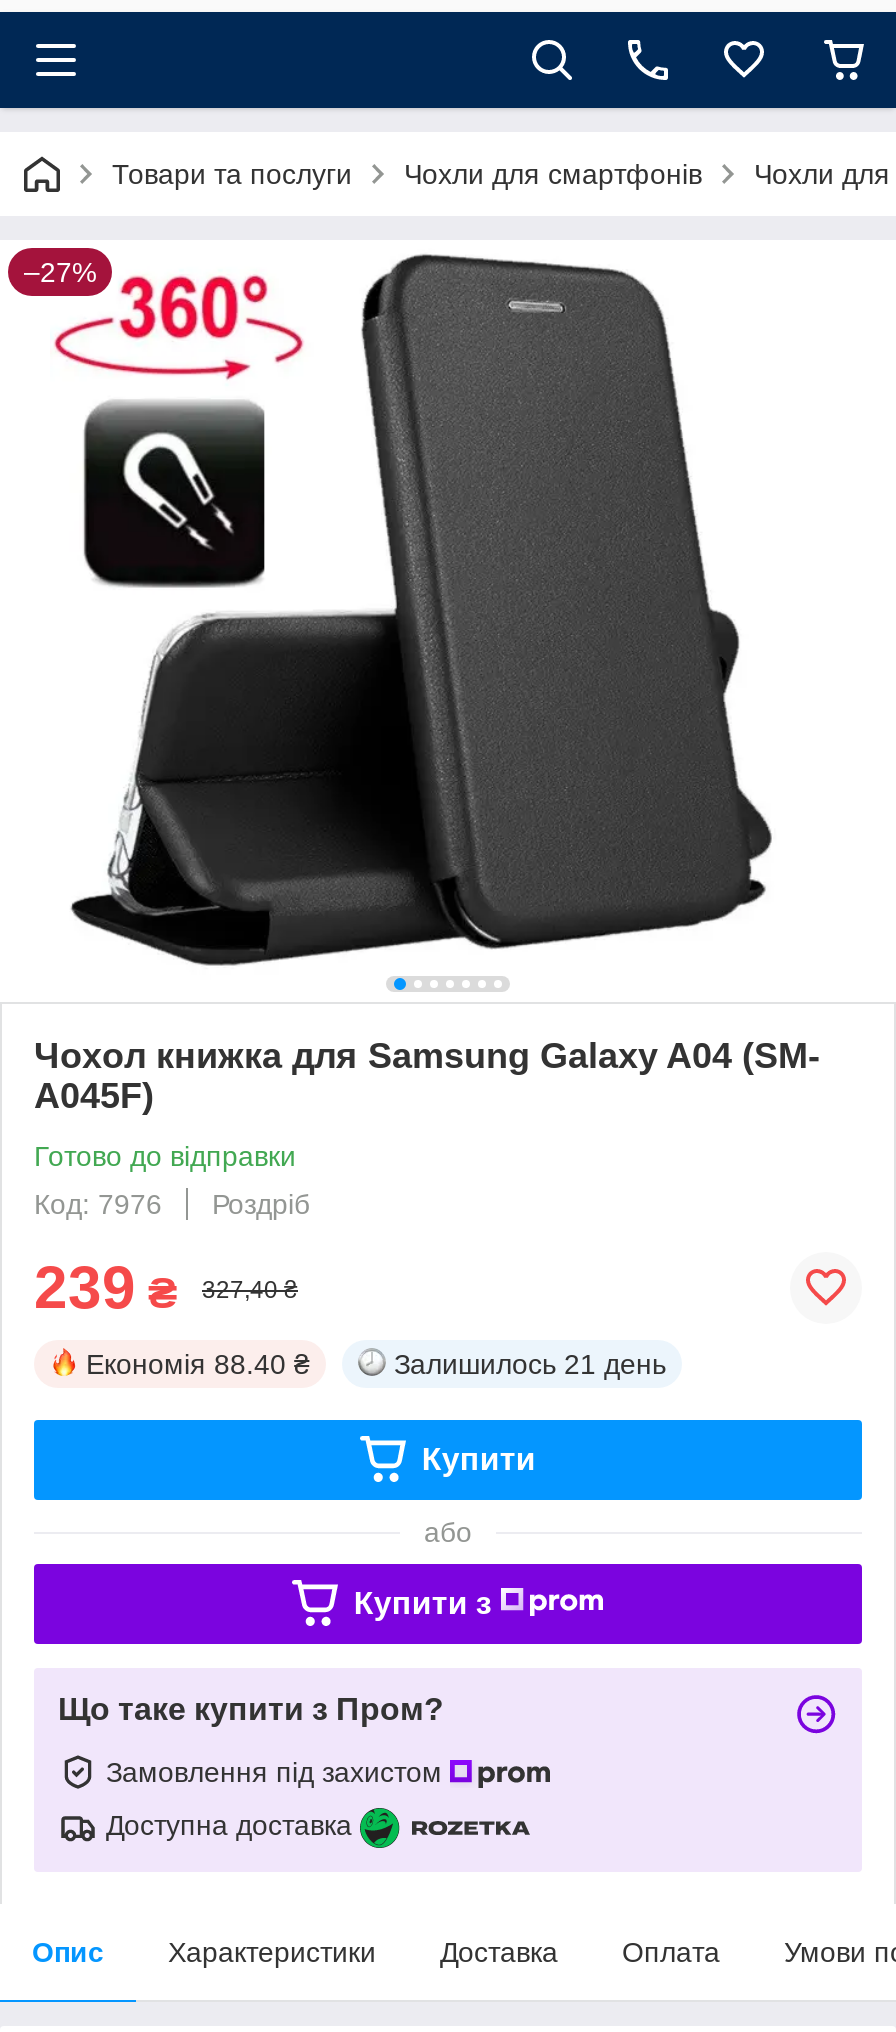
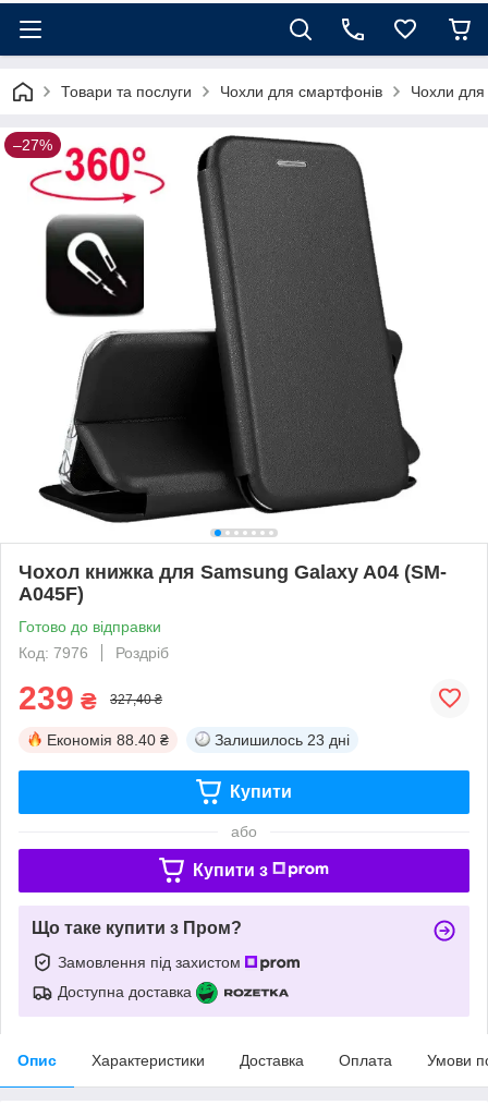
- Залишилось 21 день
+ Залишилось 23 дні
